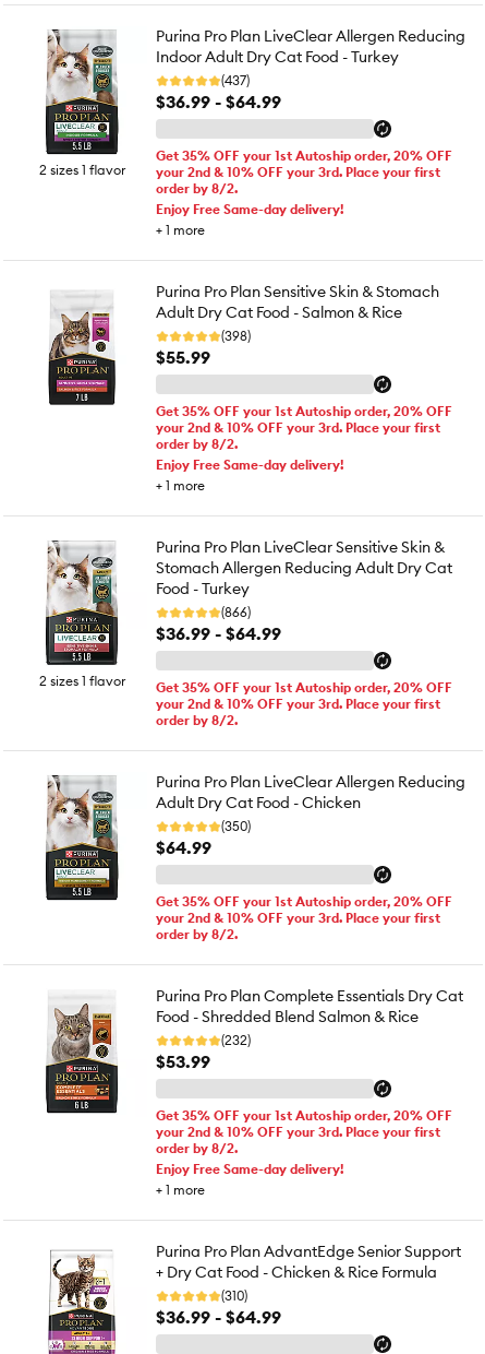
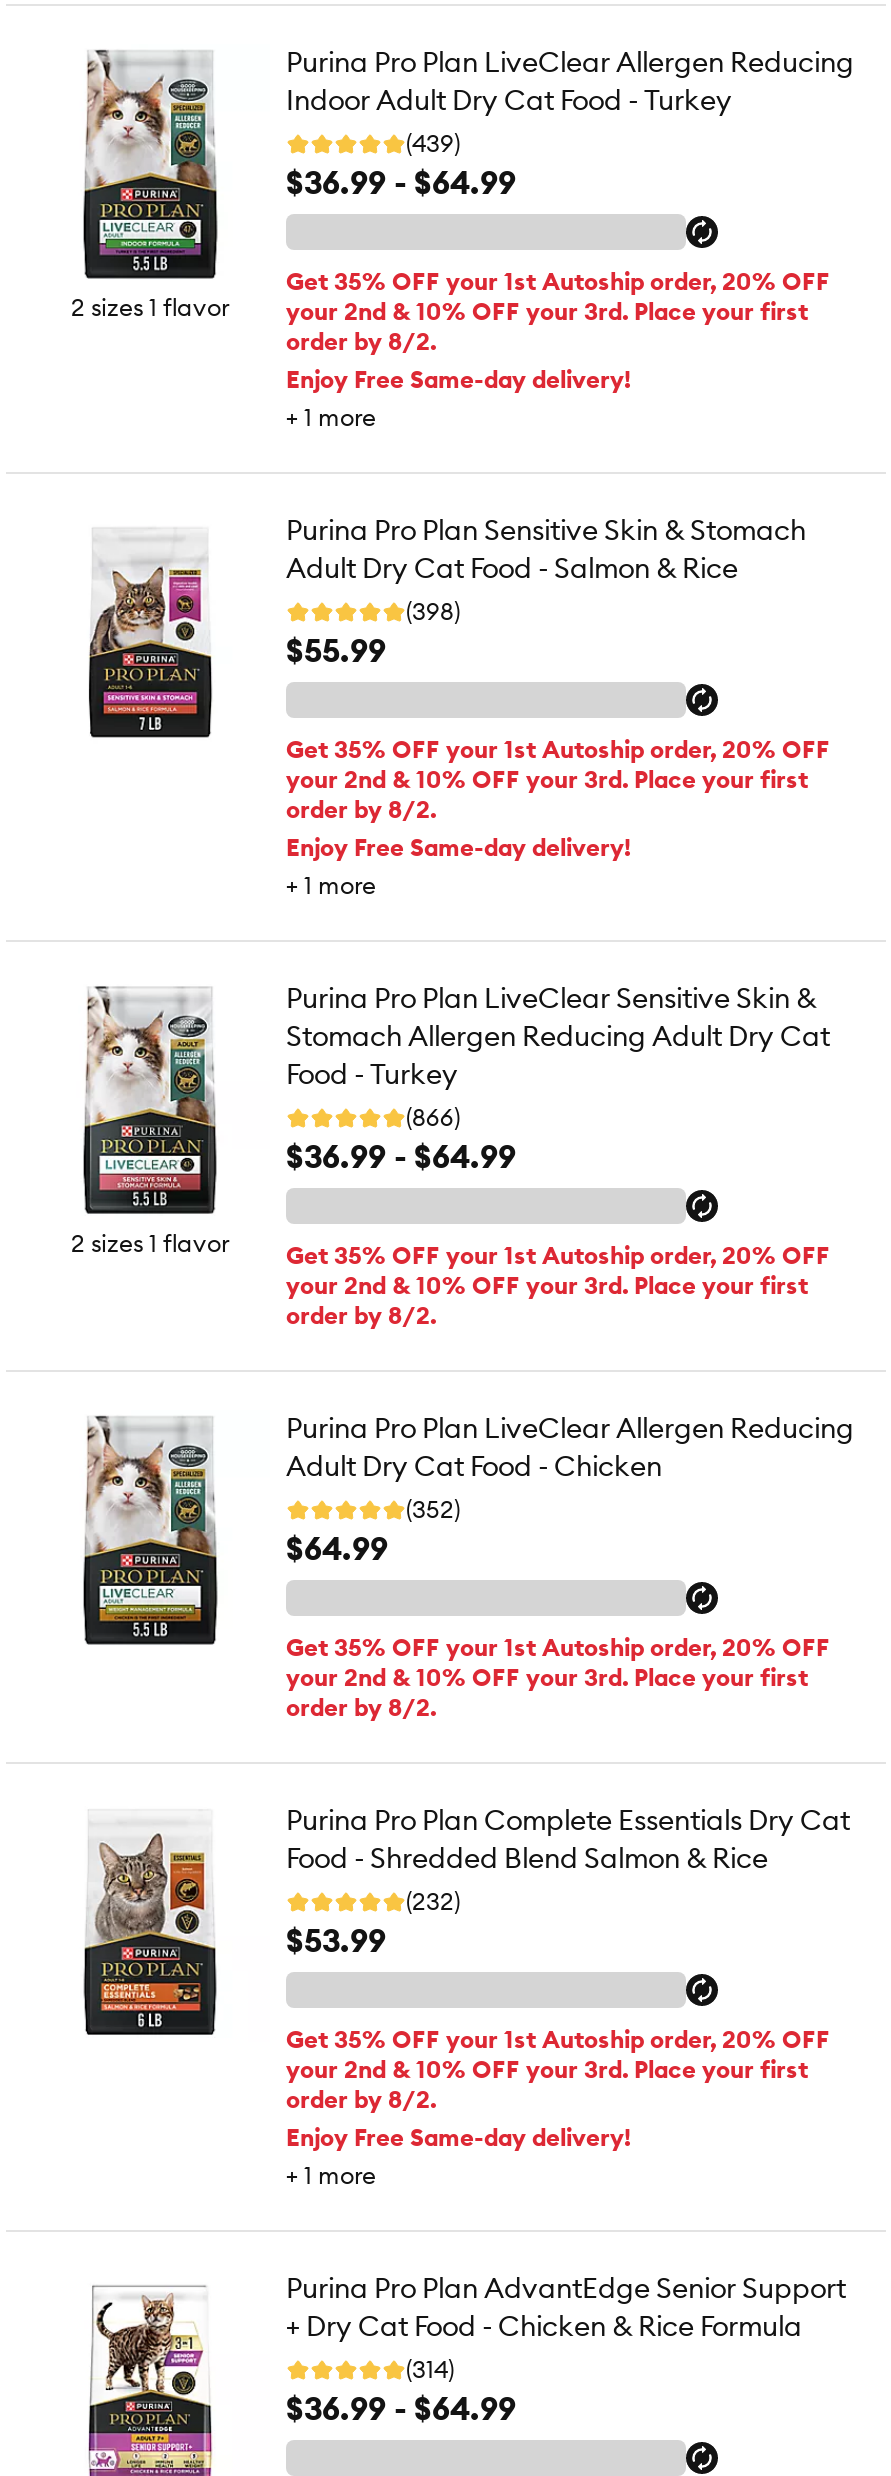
- (437)
+ (439)

- (350)
+ (352)

- (310)
+ (314)
